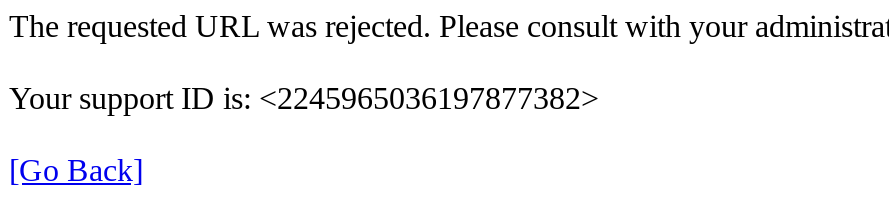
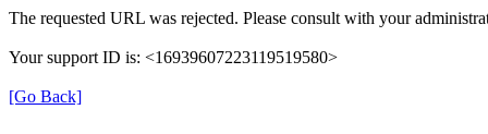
- Your support ID is: <2245965036197877382>
+ Your support ID is: <16939607223119519580>
